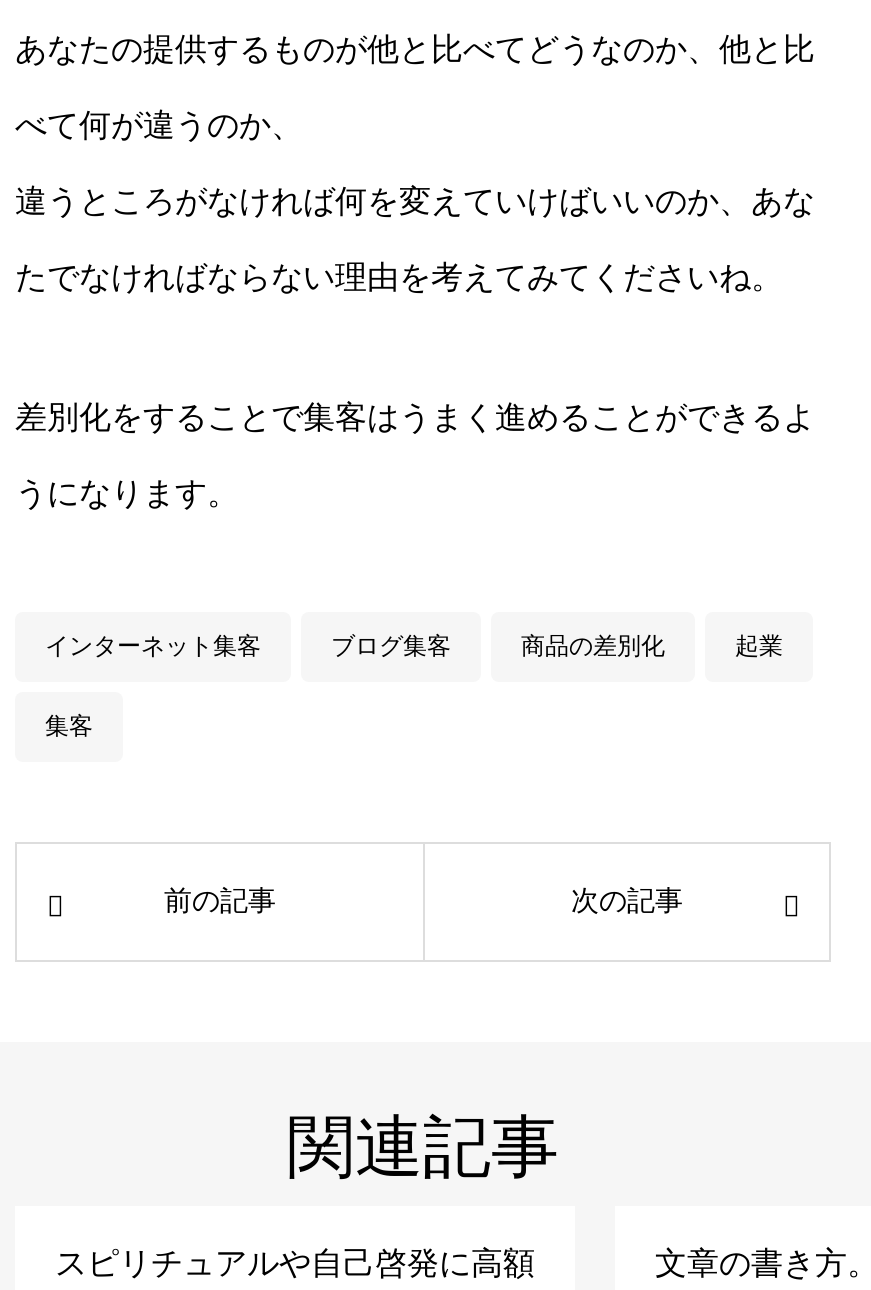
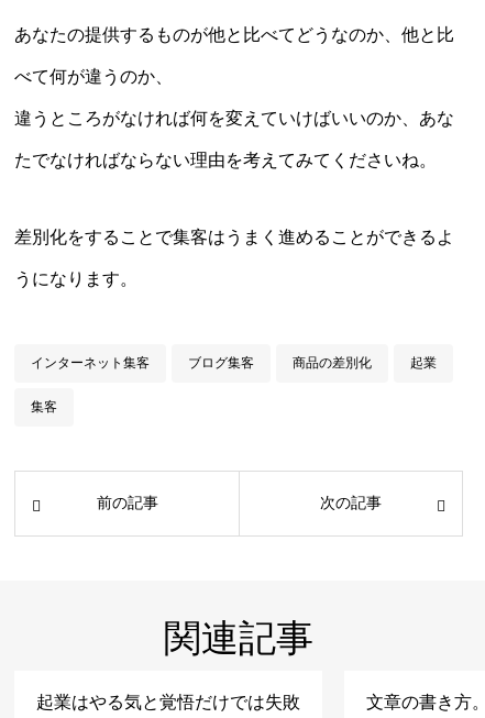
- スピリチュアルや自己啓発に高額
+ 起業はやる気と覚悟だけでは失敗
